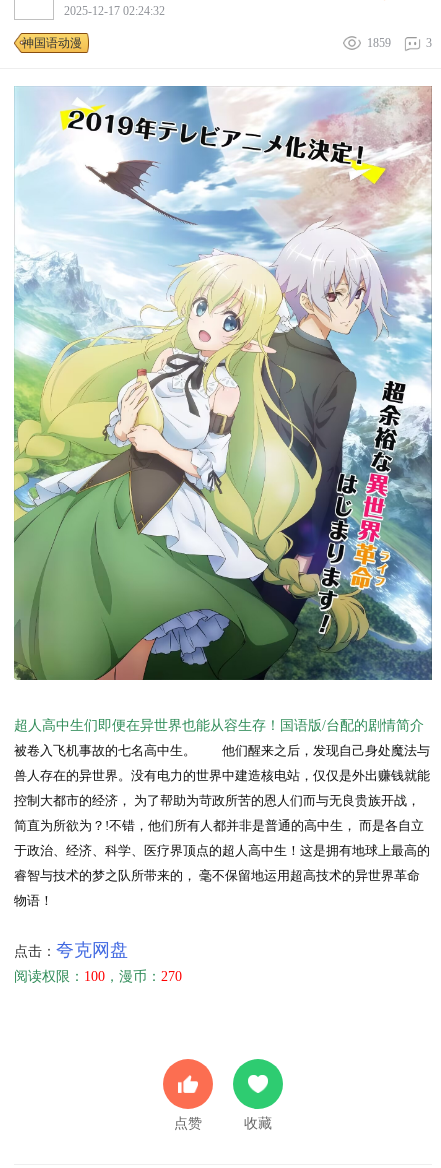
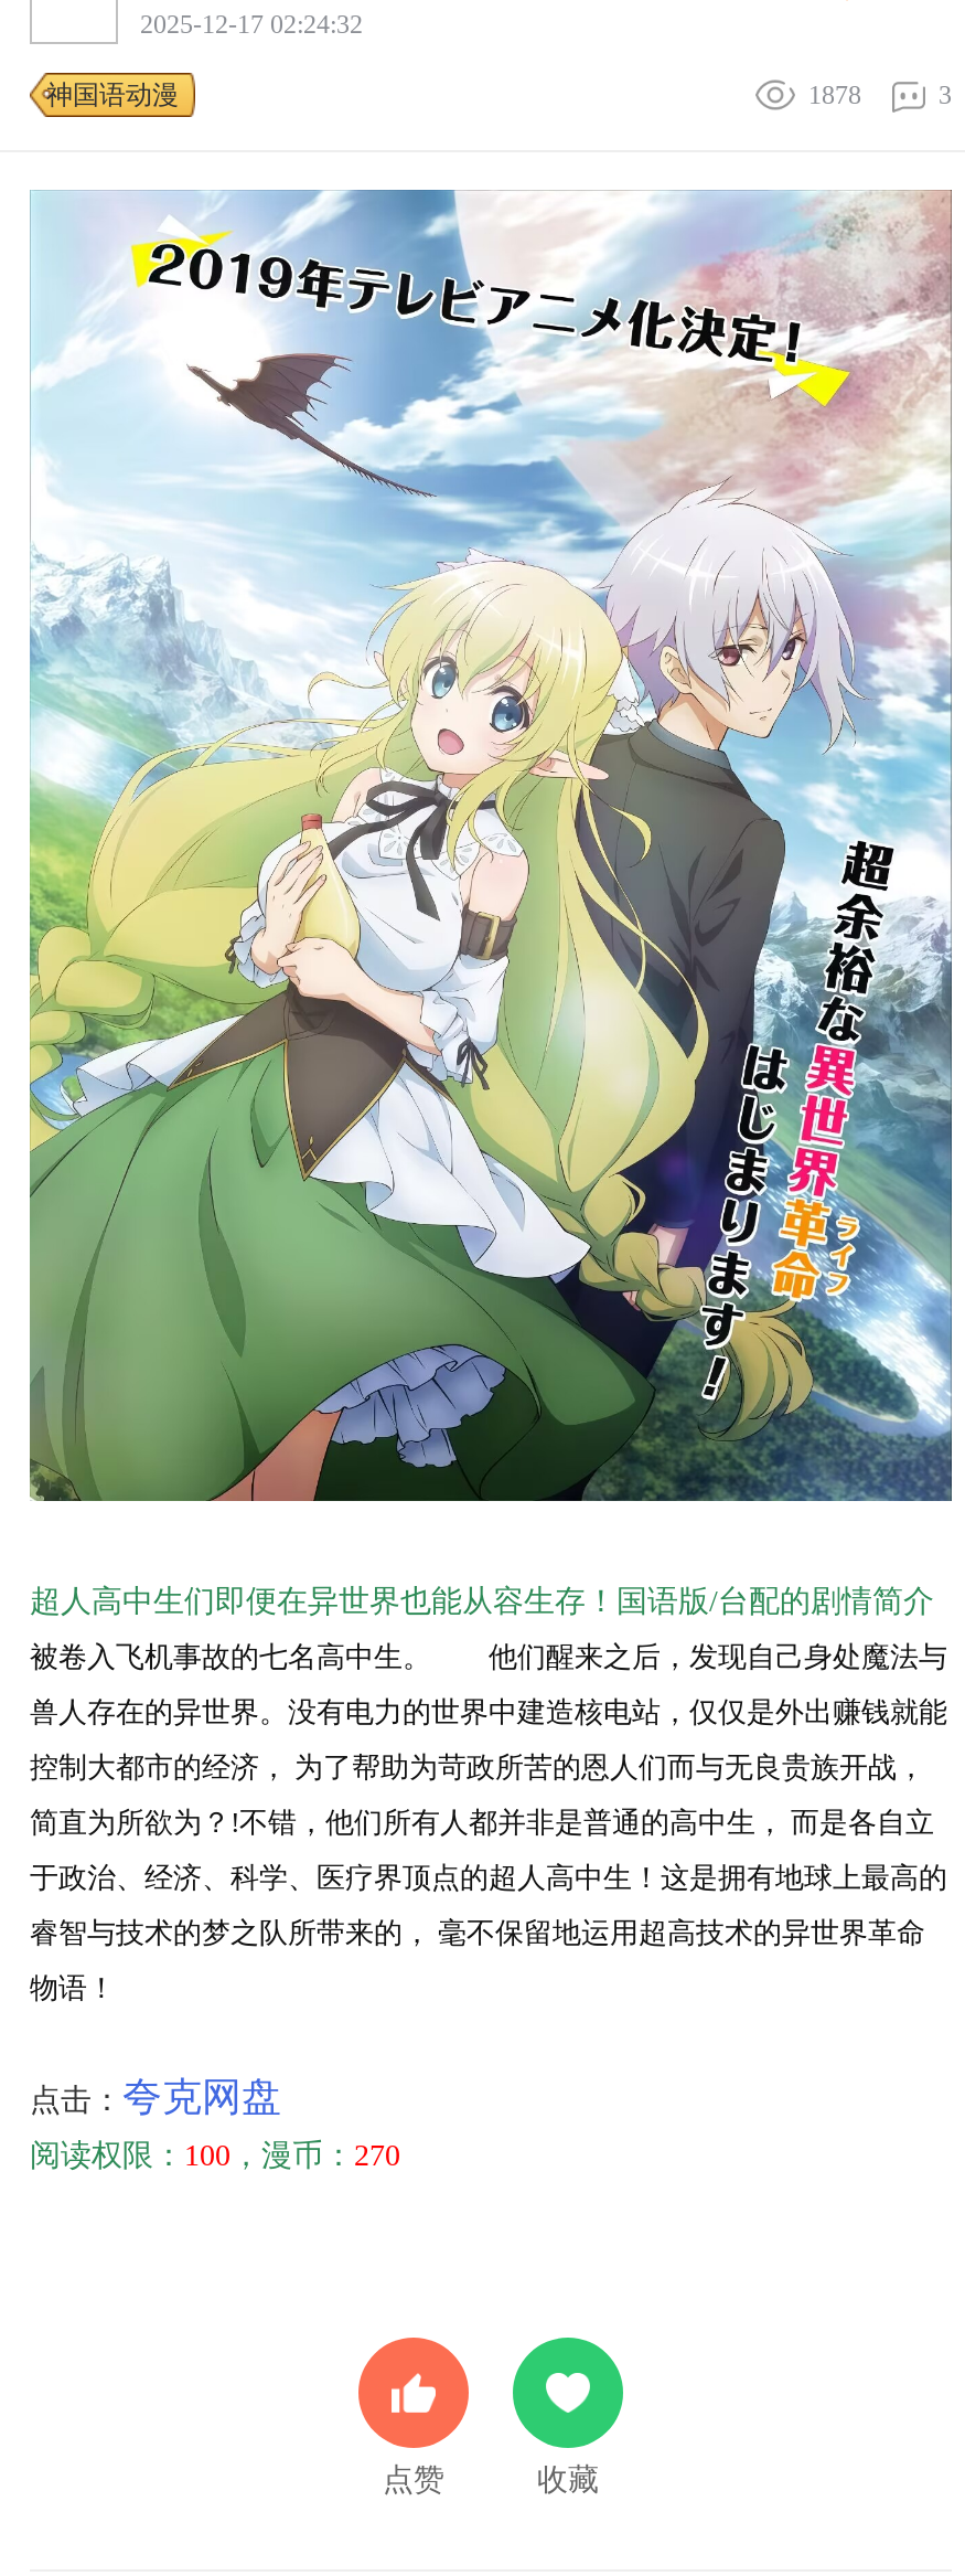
- 1859
+ 1878
